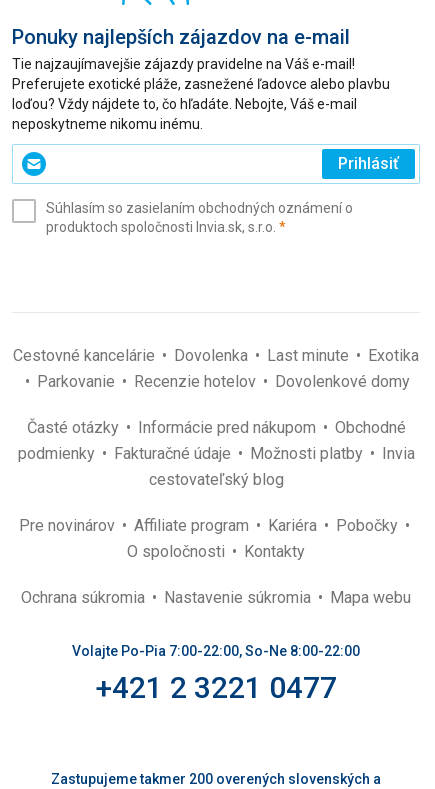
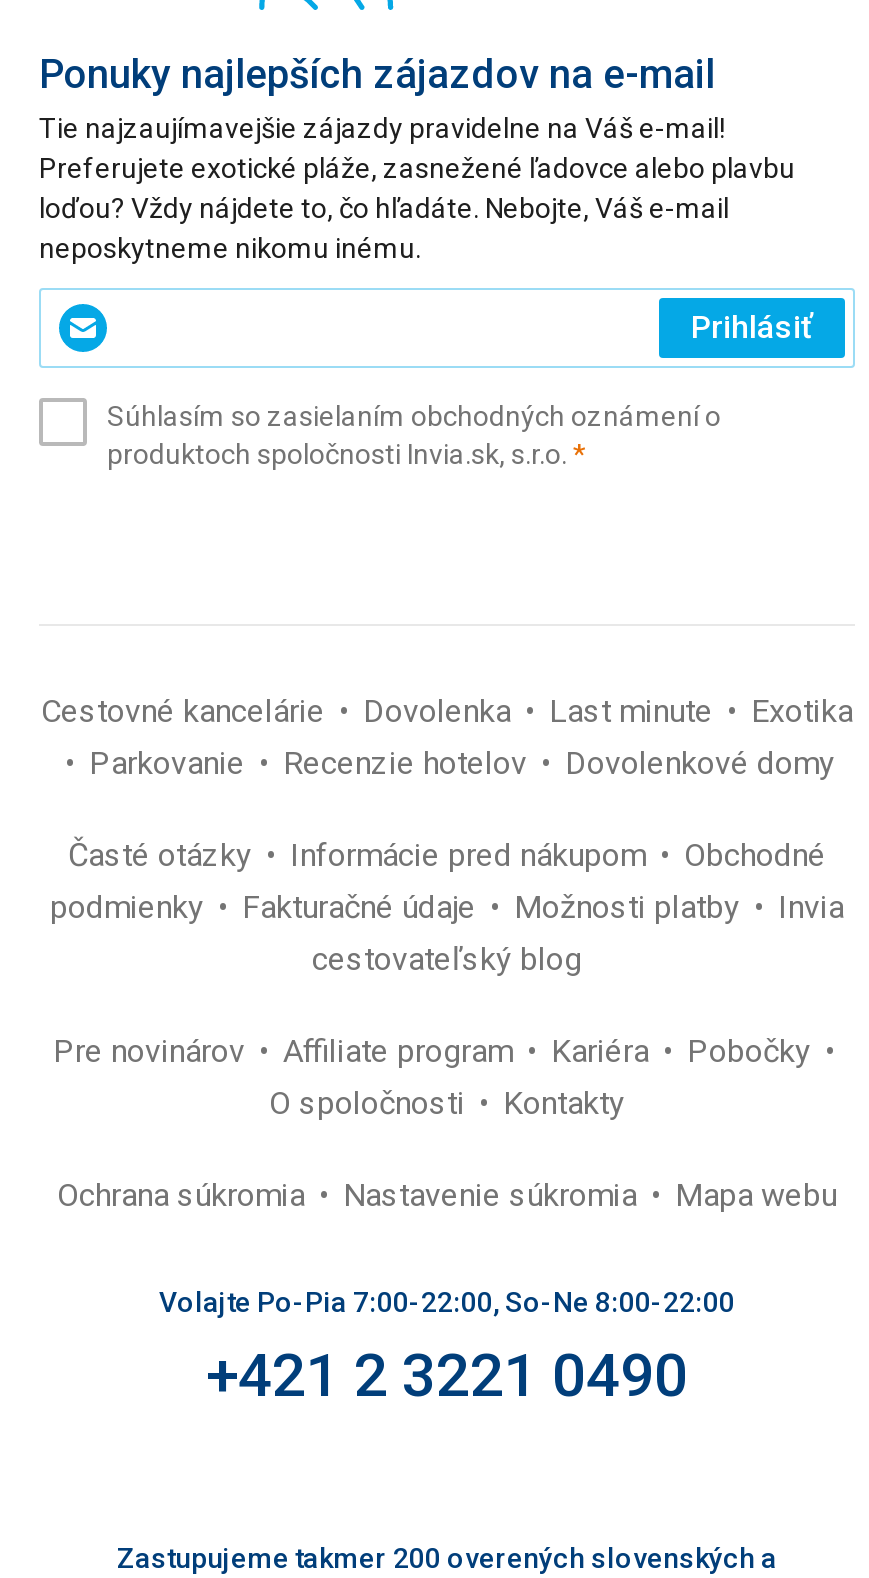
- +421 2 3221 0477
+ +421 2 3221 0490
